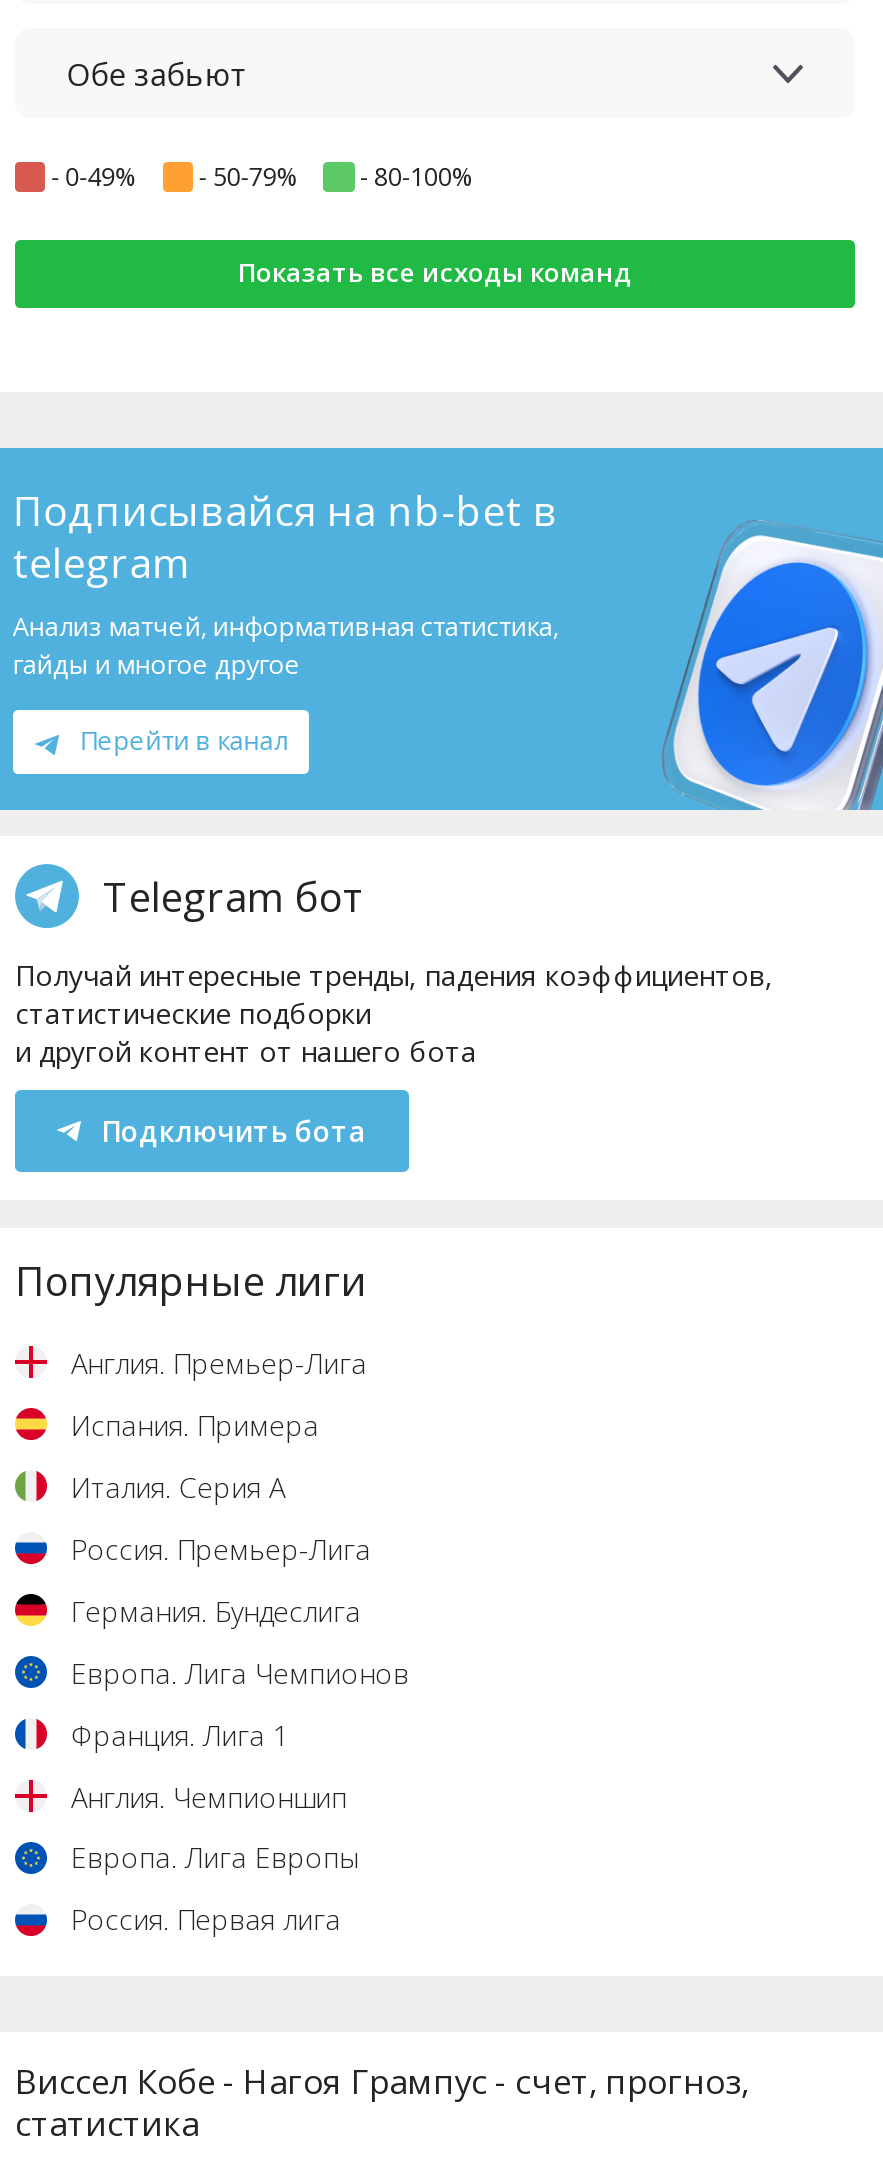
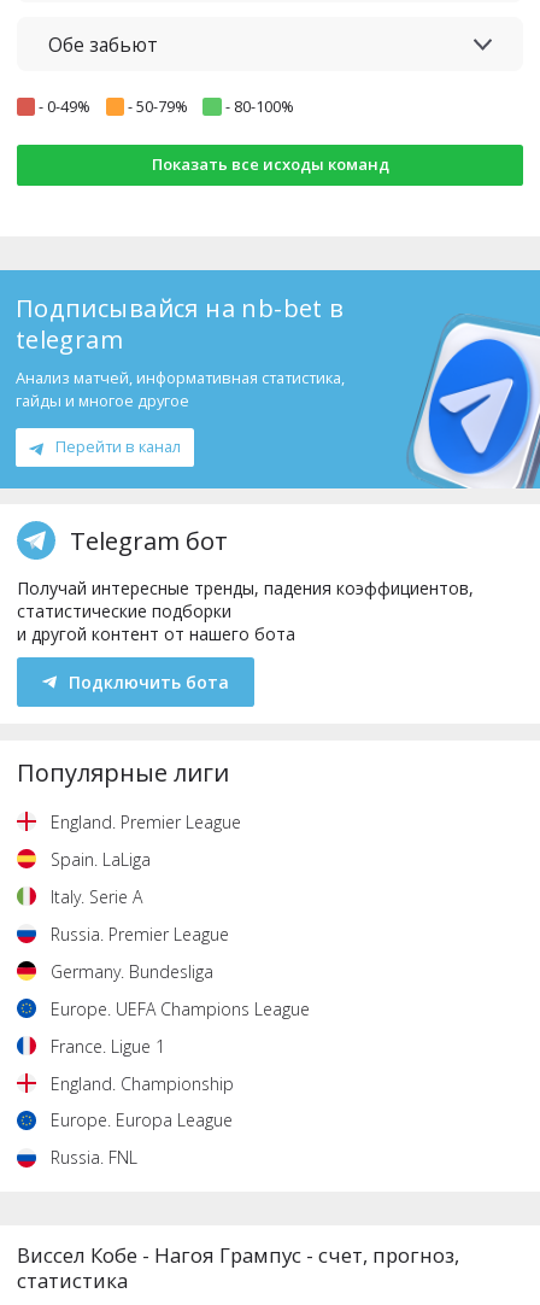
- Англия. Премьер-Лига
+ England. Premier League

- Испания. Примера
+ Spain. LaLiga

- Италия. Серия А
+ Italy. Serie A

- Россия. Премьер-Лига
+ Russia. Premier League

- Германия. Бундеслига
+ Germany. Bundesliga

- Европа. Лига Чемпионов
+ Europe. UEFA Champions League

- Франция. Лига 1
+ France. Ligue 1

- Англия. Чемпионшип
+ England. Championship

- Европа. Лига Европы
+ Europe. Europa League

- Россия. Первая лига
+ Russia. FNL
